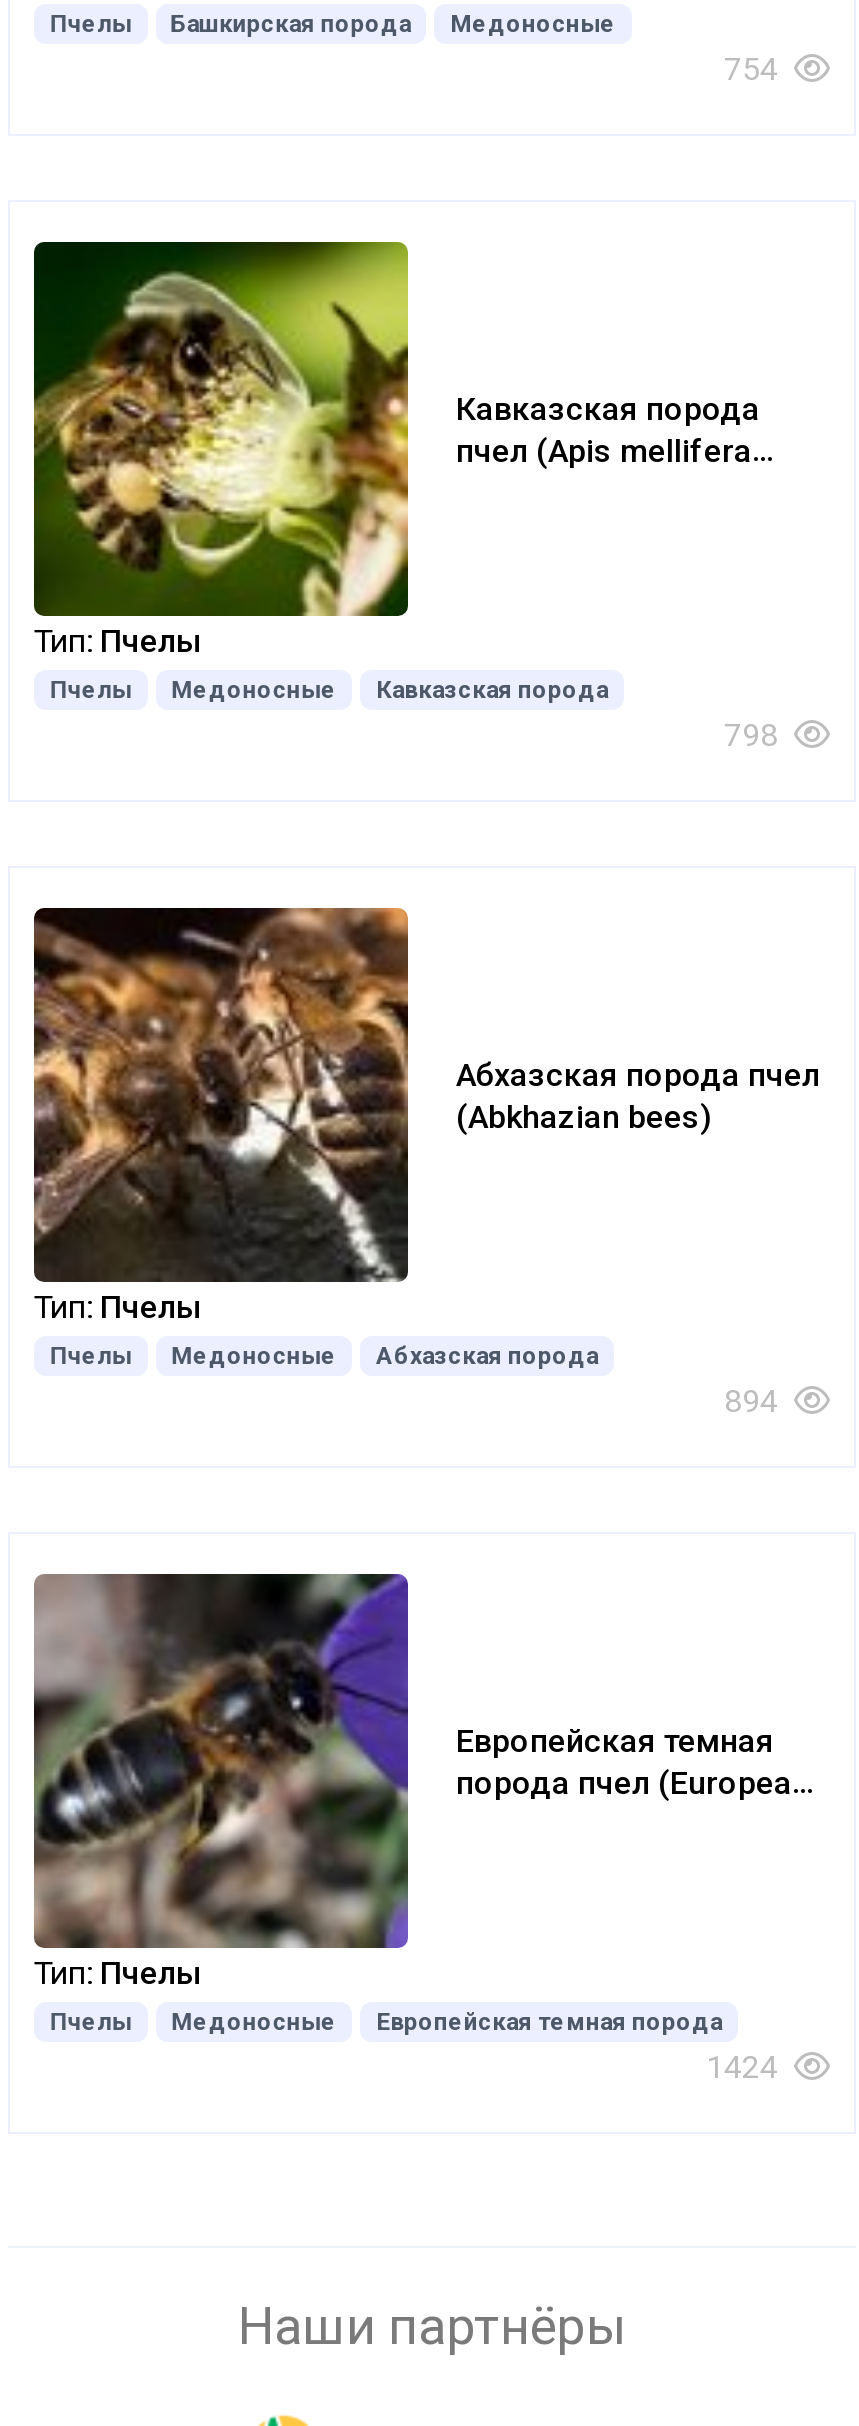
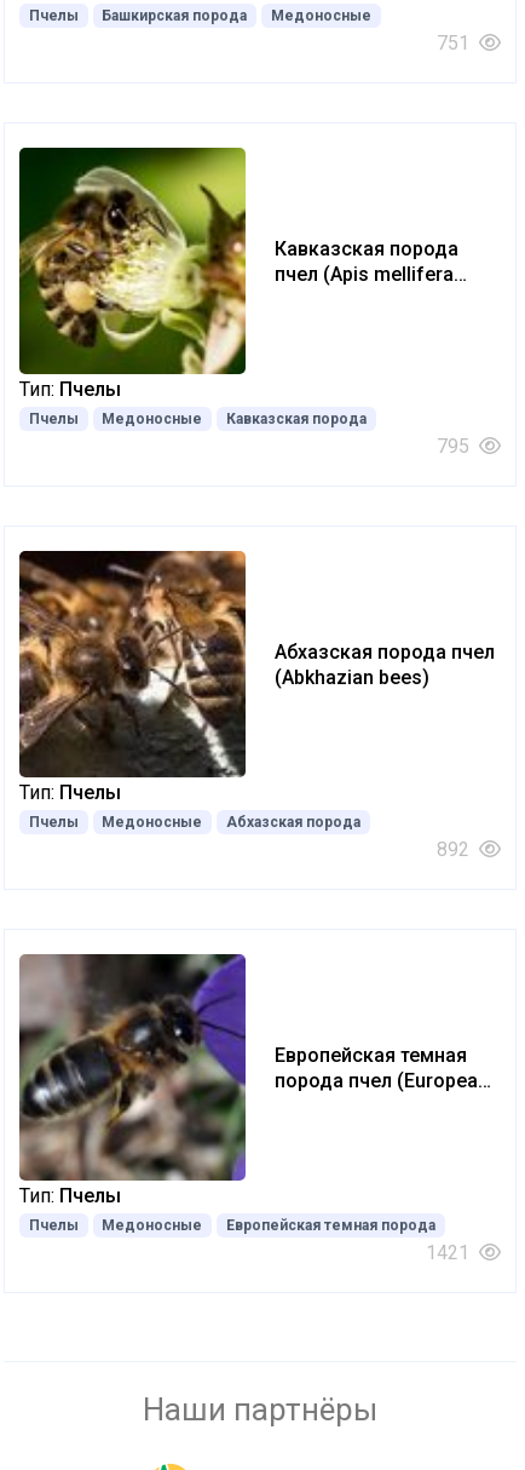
- 754
+ 751

- 798
+ 795

- 894
+ 892

- 1424
+ 1421
